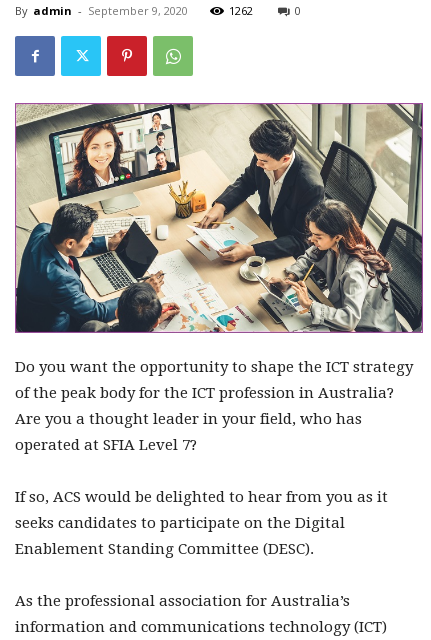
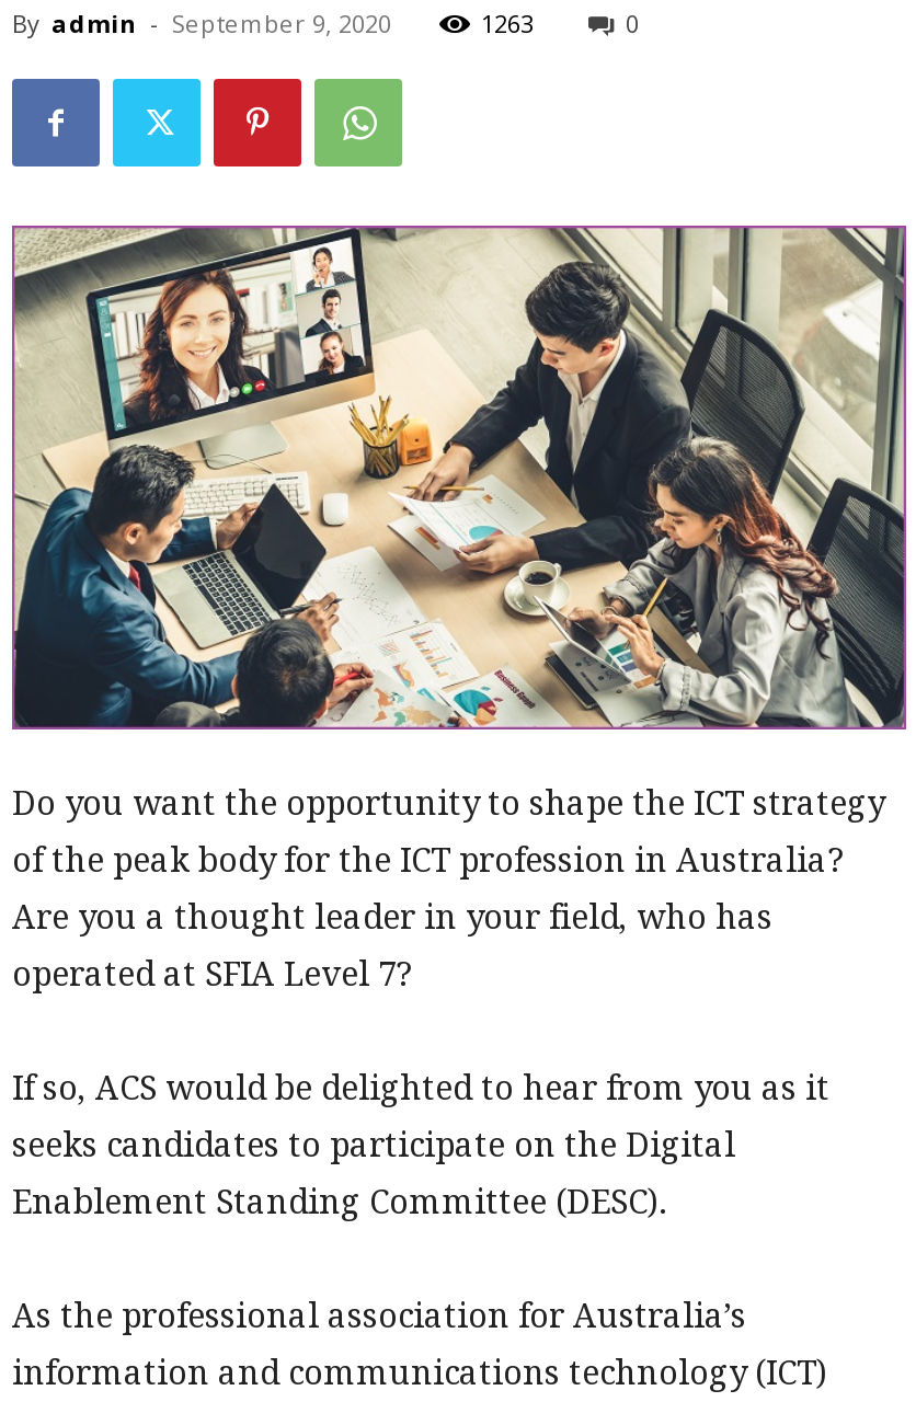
- 1262
+ 1263
